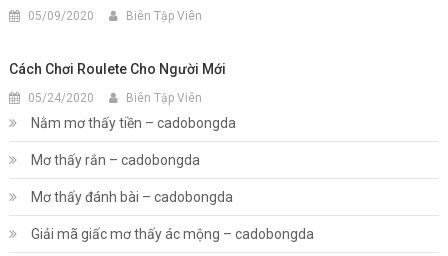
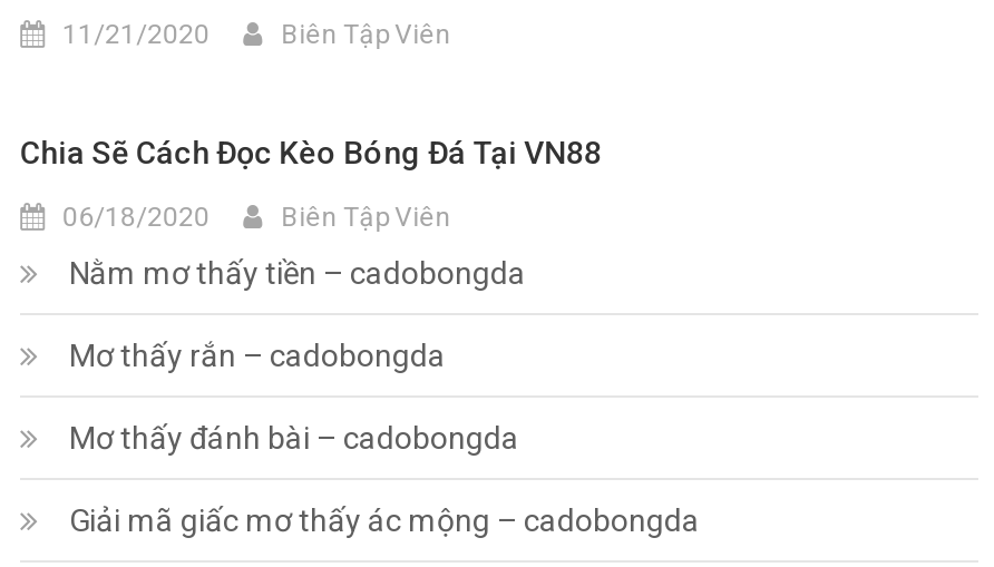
- 05/09/2020
+ 11/21/2020

- Cách Chơi Roulete Cho Người Mới
+ Chia Sẽ Cách Đọc Kèo Bóng Đá Tại VN88

- 05/24/2020
+ 06/18/2020
